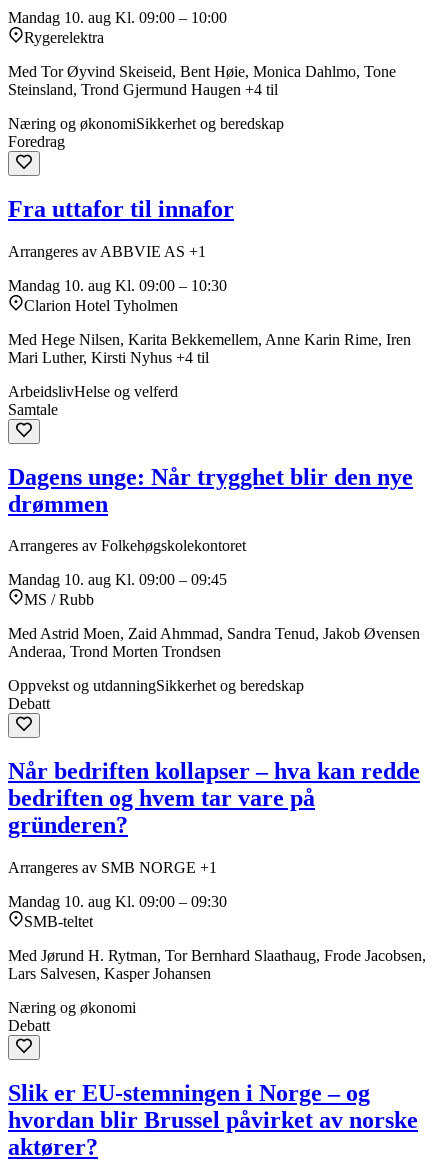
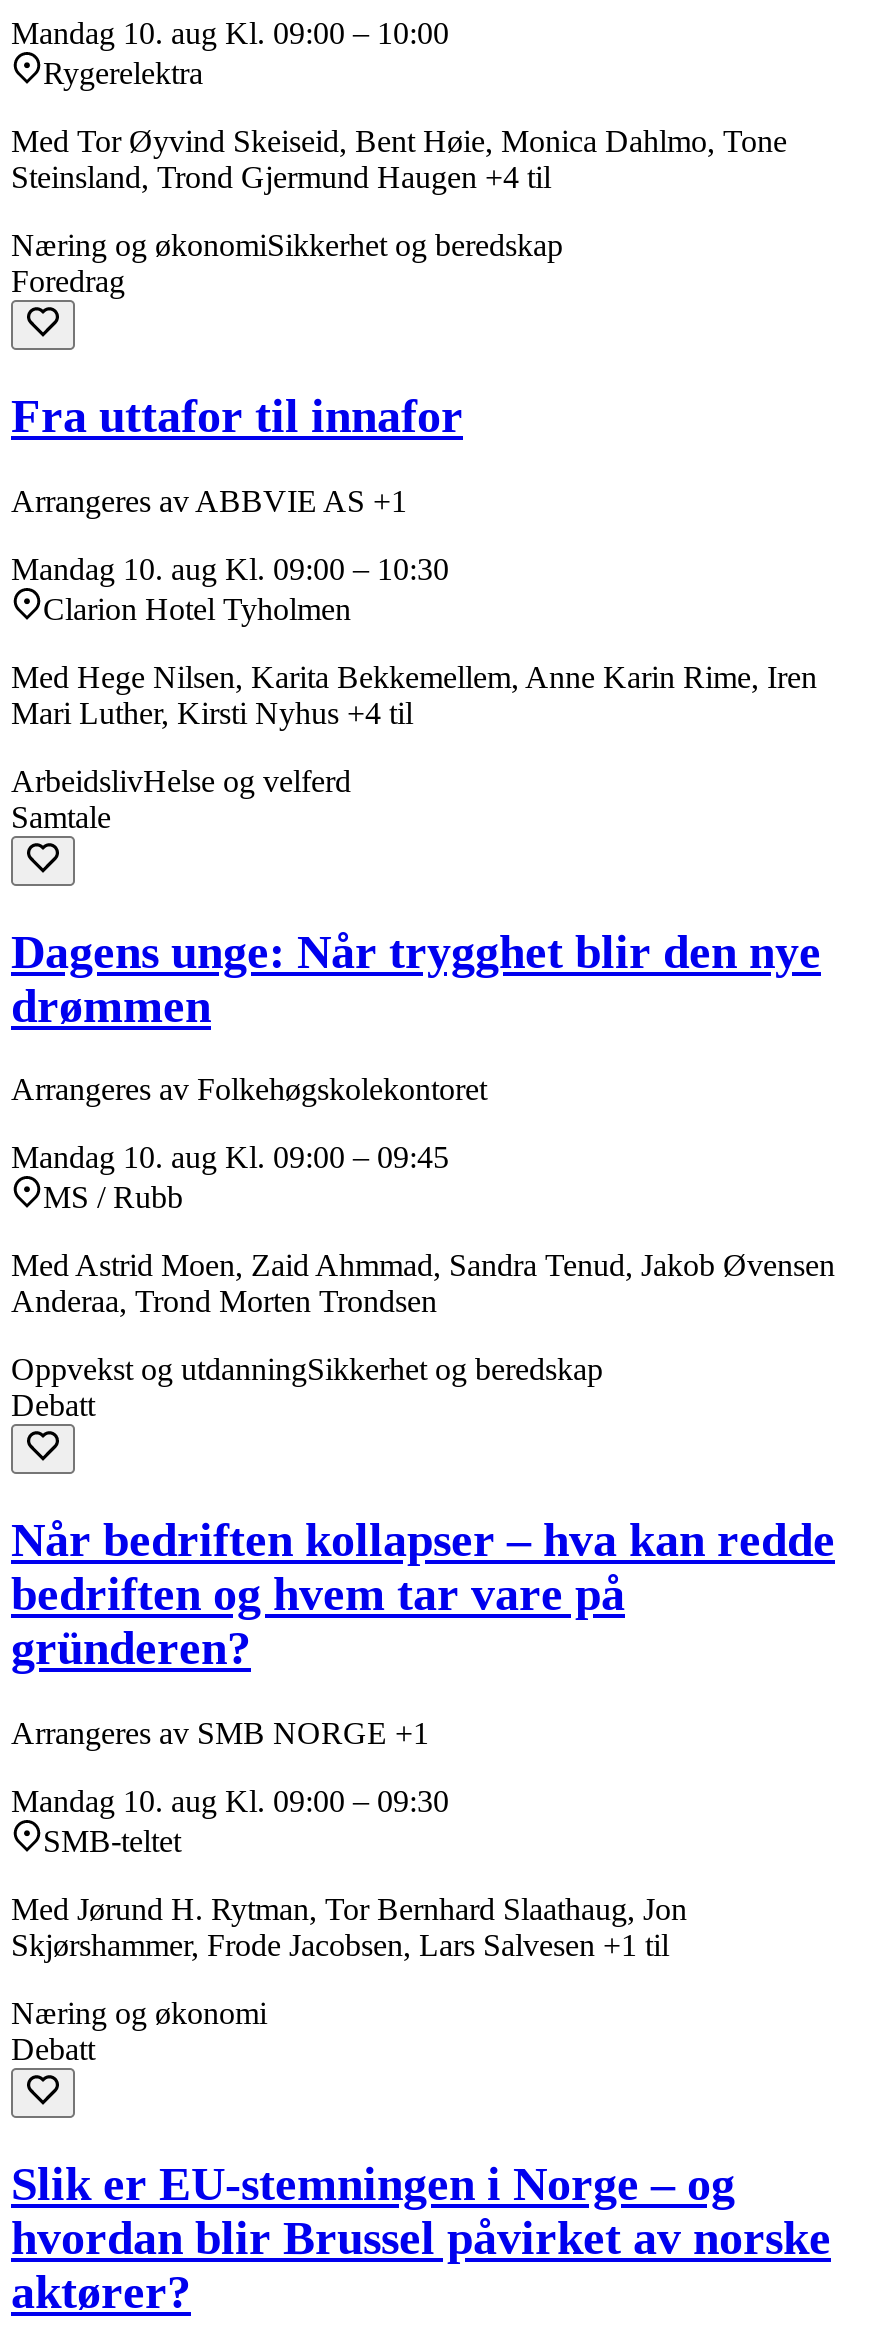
- Med Jørund H. Rytman, Tor Bernhard Slaathaug, Frode Jacobsen,
- Lars Salvesen, Kasper Johansen
+ Med Jørund H. Rytman, Tor Bernhard Slaathaug, Jon
+ Skjørshammer, Frode Jacobsen, Lars Salvesen +1 til
